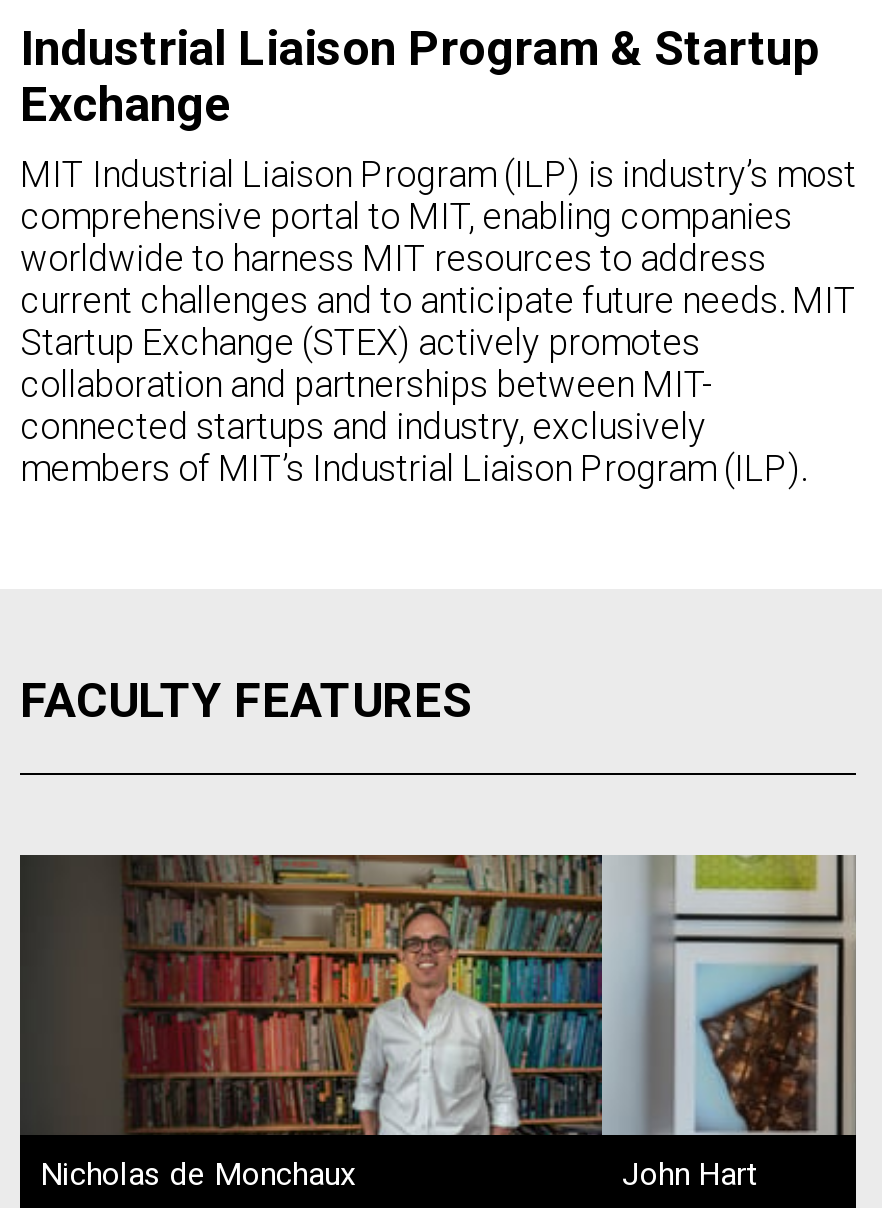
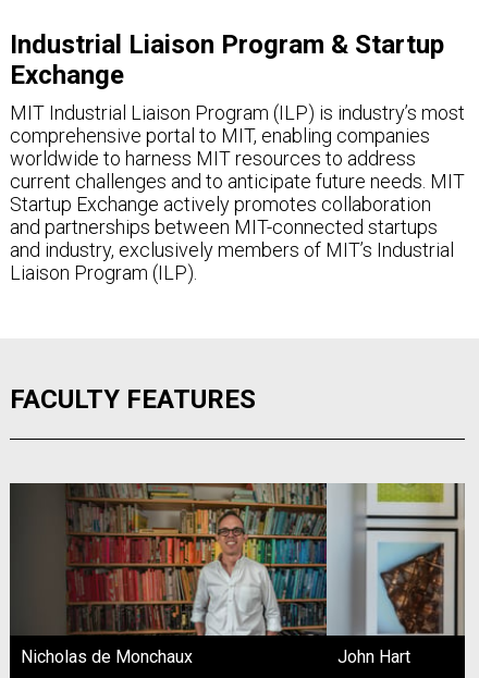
- Startup Exchange (STEX) actively promotes
- collaboration and partnerships between MIT-
- connected startups and industry, exclusively
- members of MIT’s Industrial Liaison Program (ILP).
+ Startup Exchange actively promotes collaboration
+ and partnerships between MIT-connected startups
+ and industry, exclusively members of MIT’s Industrial
+ Liaison Program (ILP).
